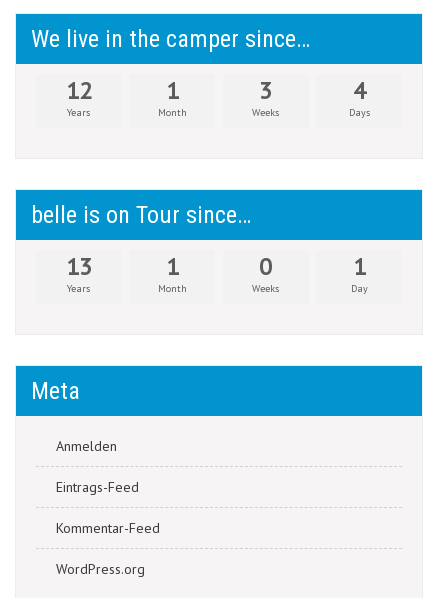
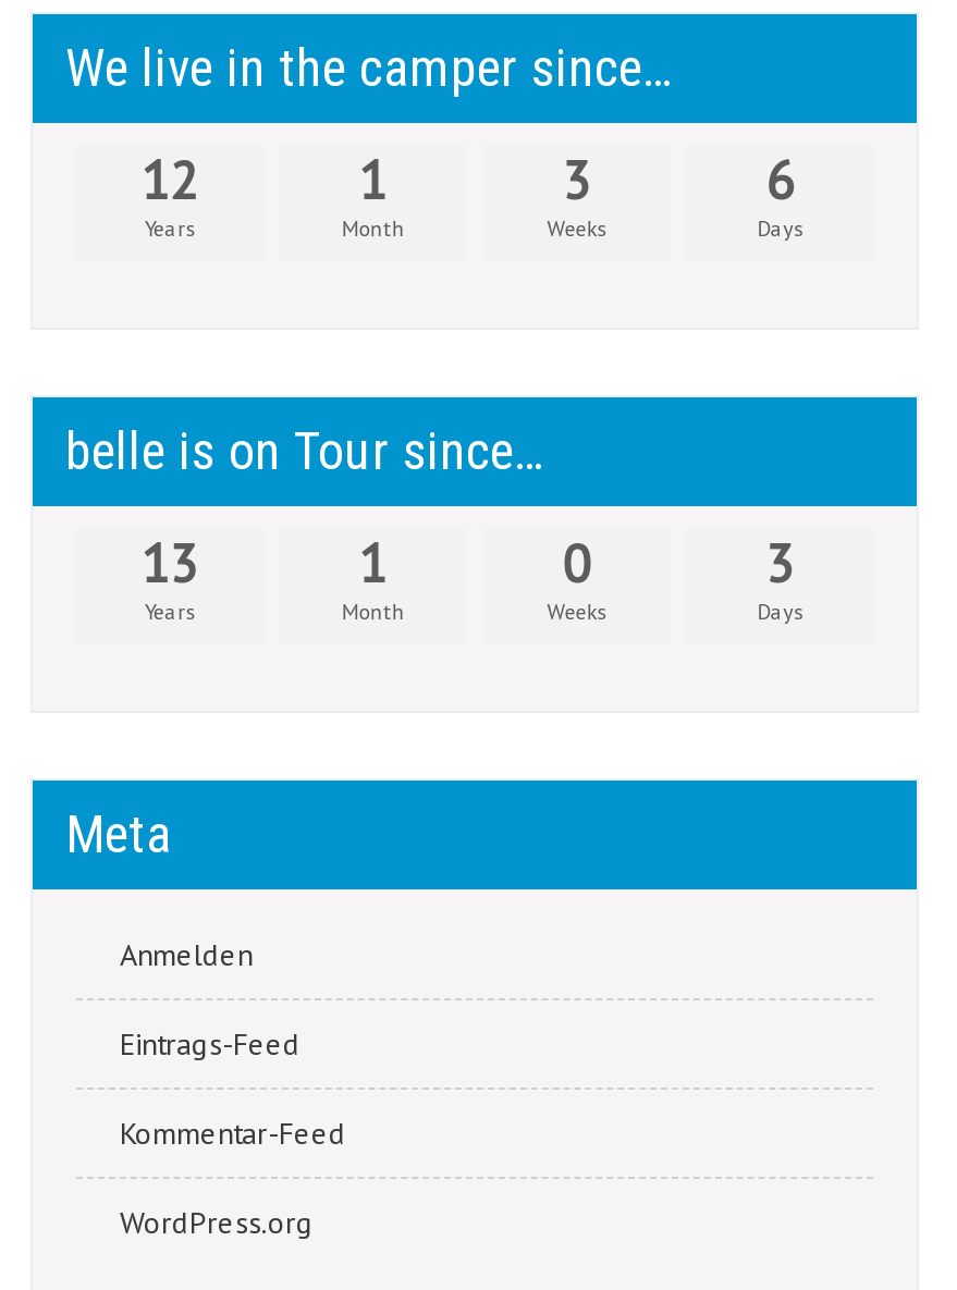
- 4
+ 6

- 1
- Day
+ 3
+ Days
